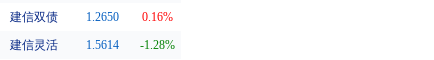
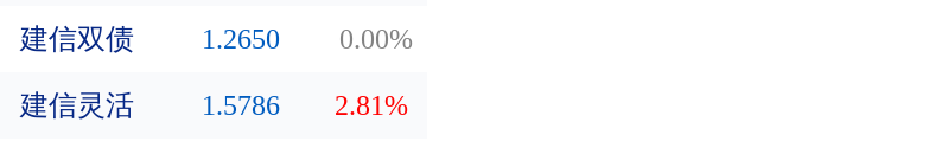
- 1.2650 0.16%
+ 1.2650 0.00%

- 1.5614
+ 1.5786

- -1.28%
+ 2.81%
